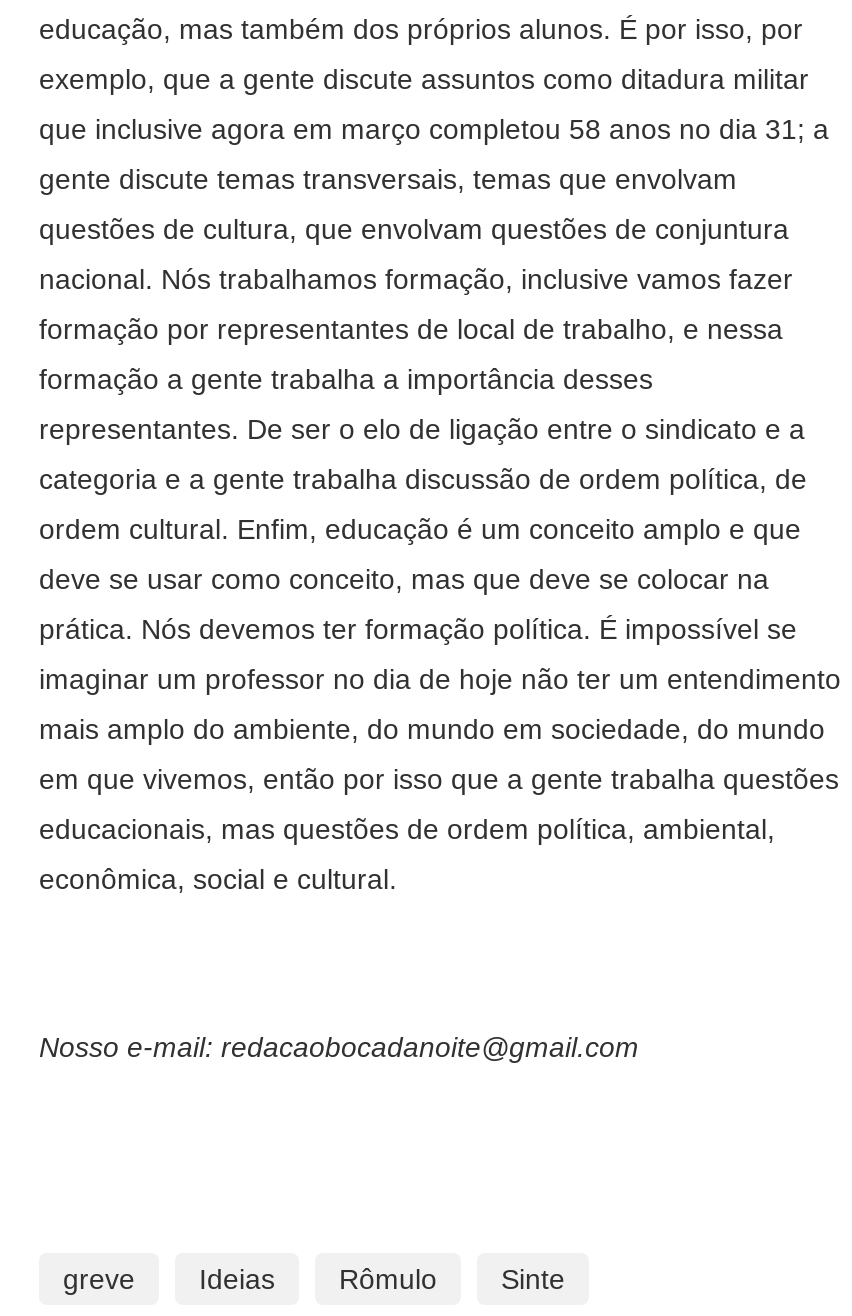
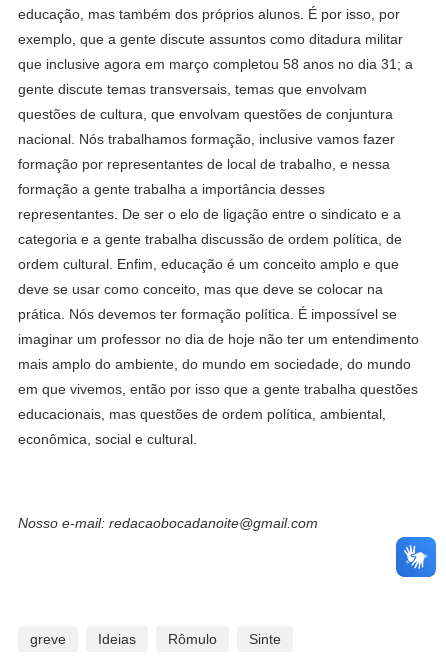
+ [image]
